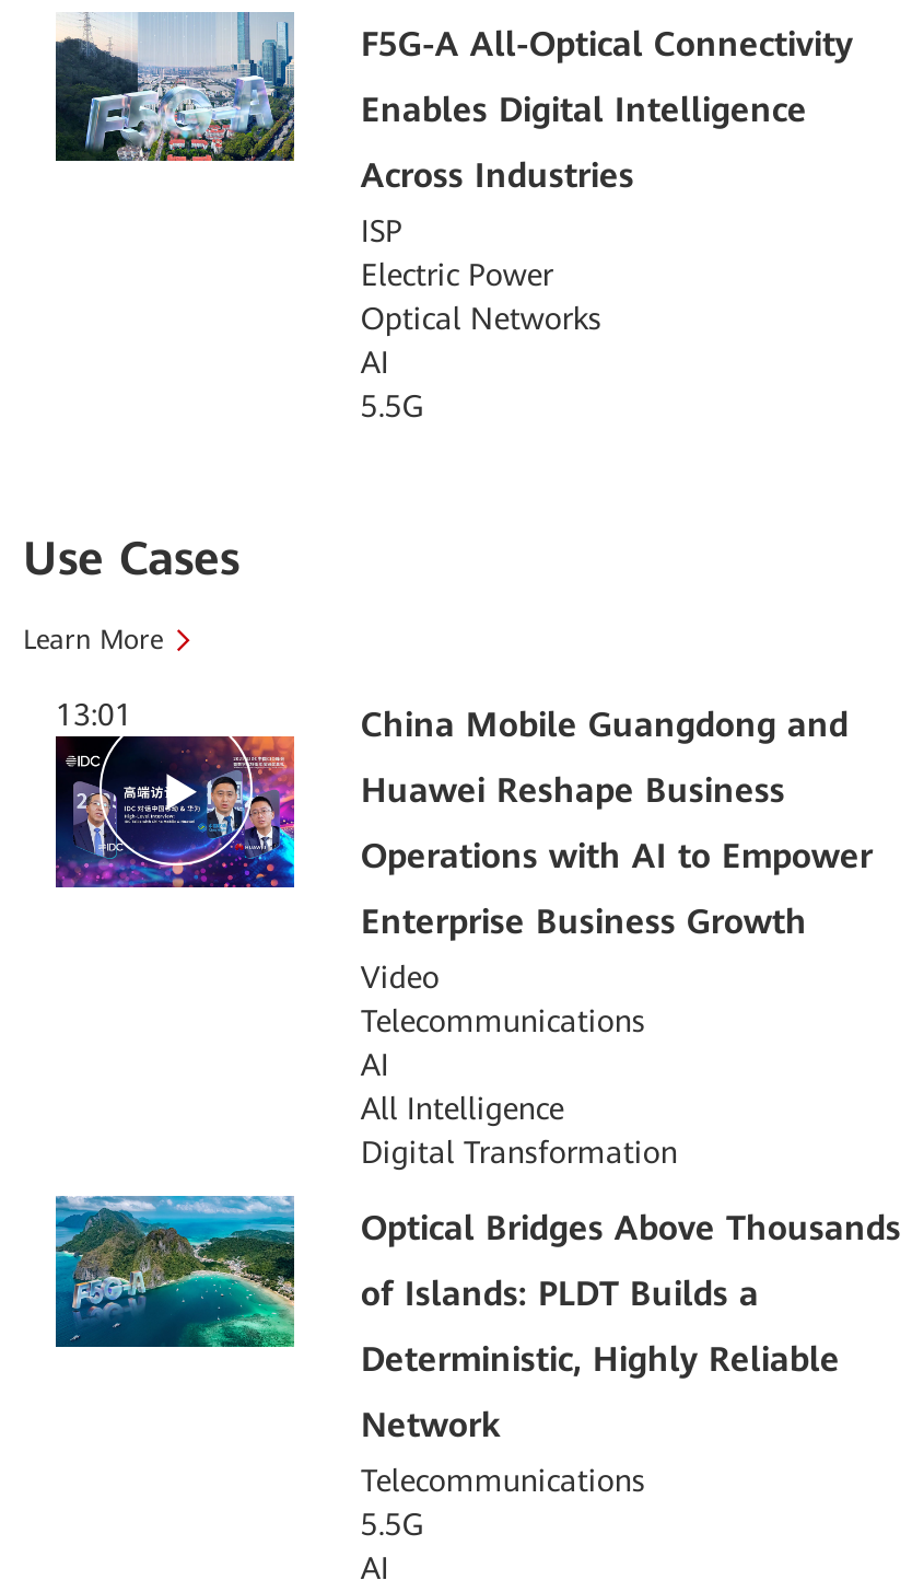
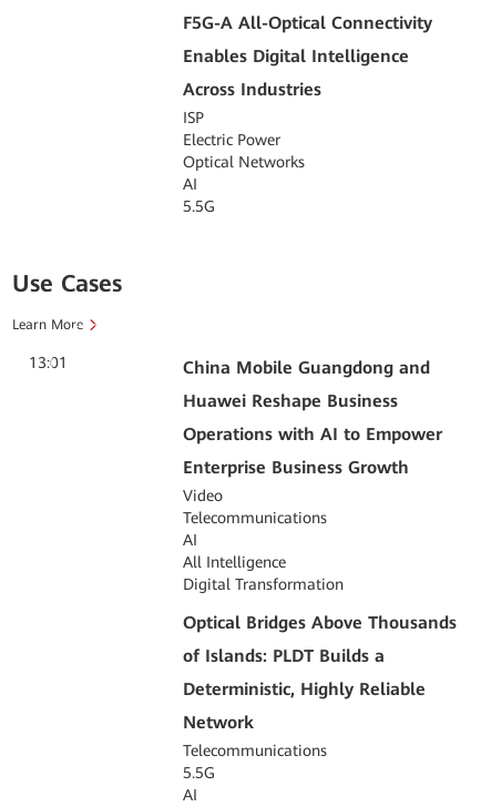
- [image]

- [image]

- [image]
